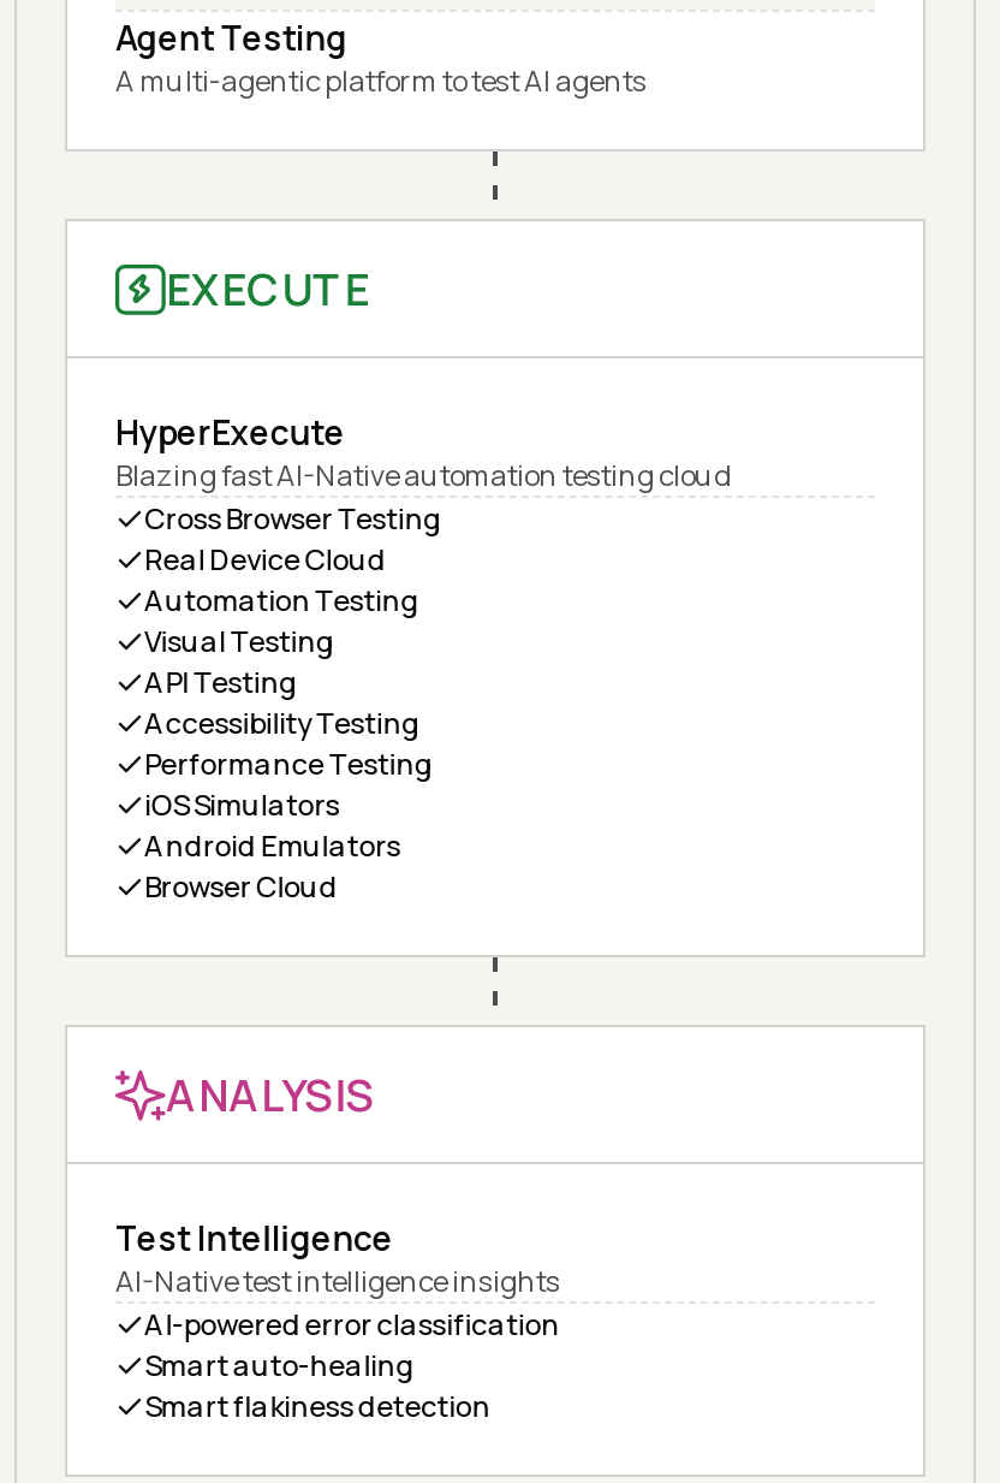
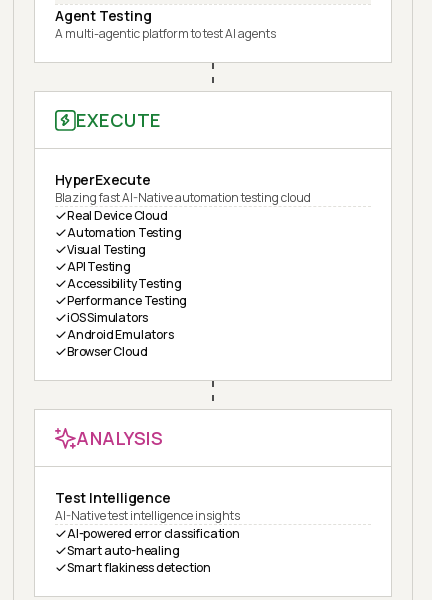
- Cross Browser Testing
